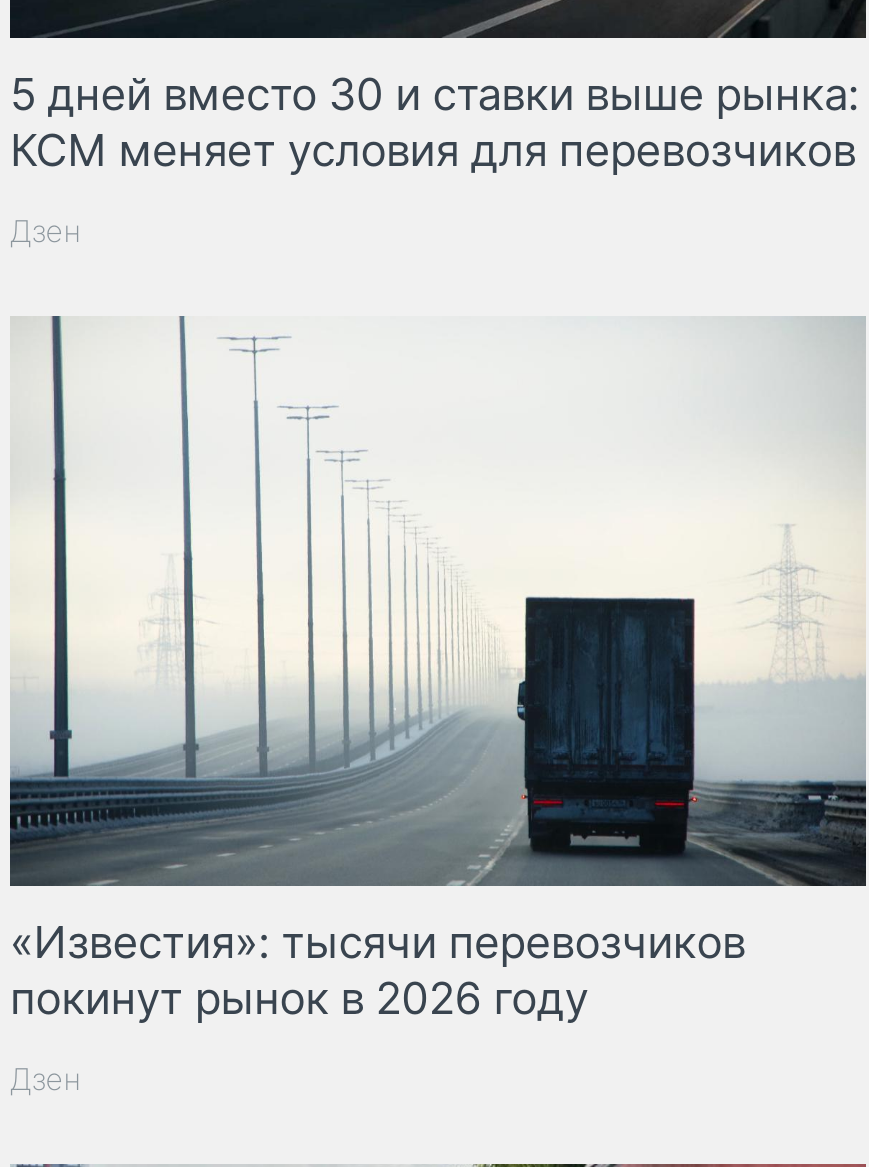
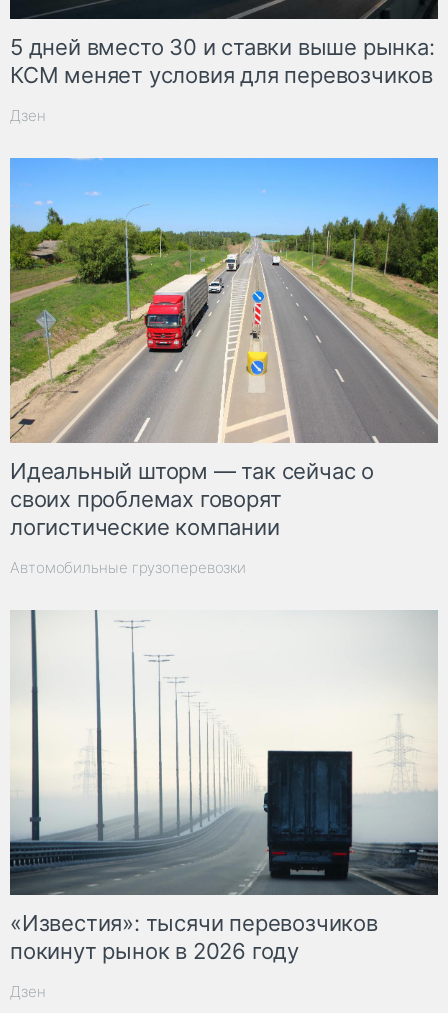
+ [image]
+ Идеальный шторм — так сейчас о
+ своих проблемах говорят
+ логистические компании
+ Автомобильные грузоперевозки
